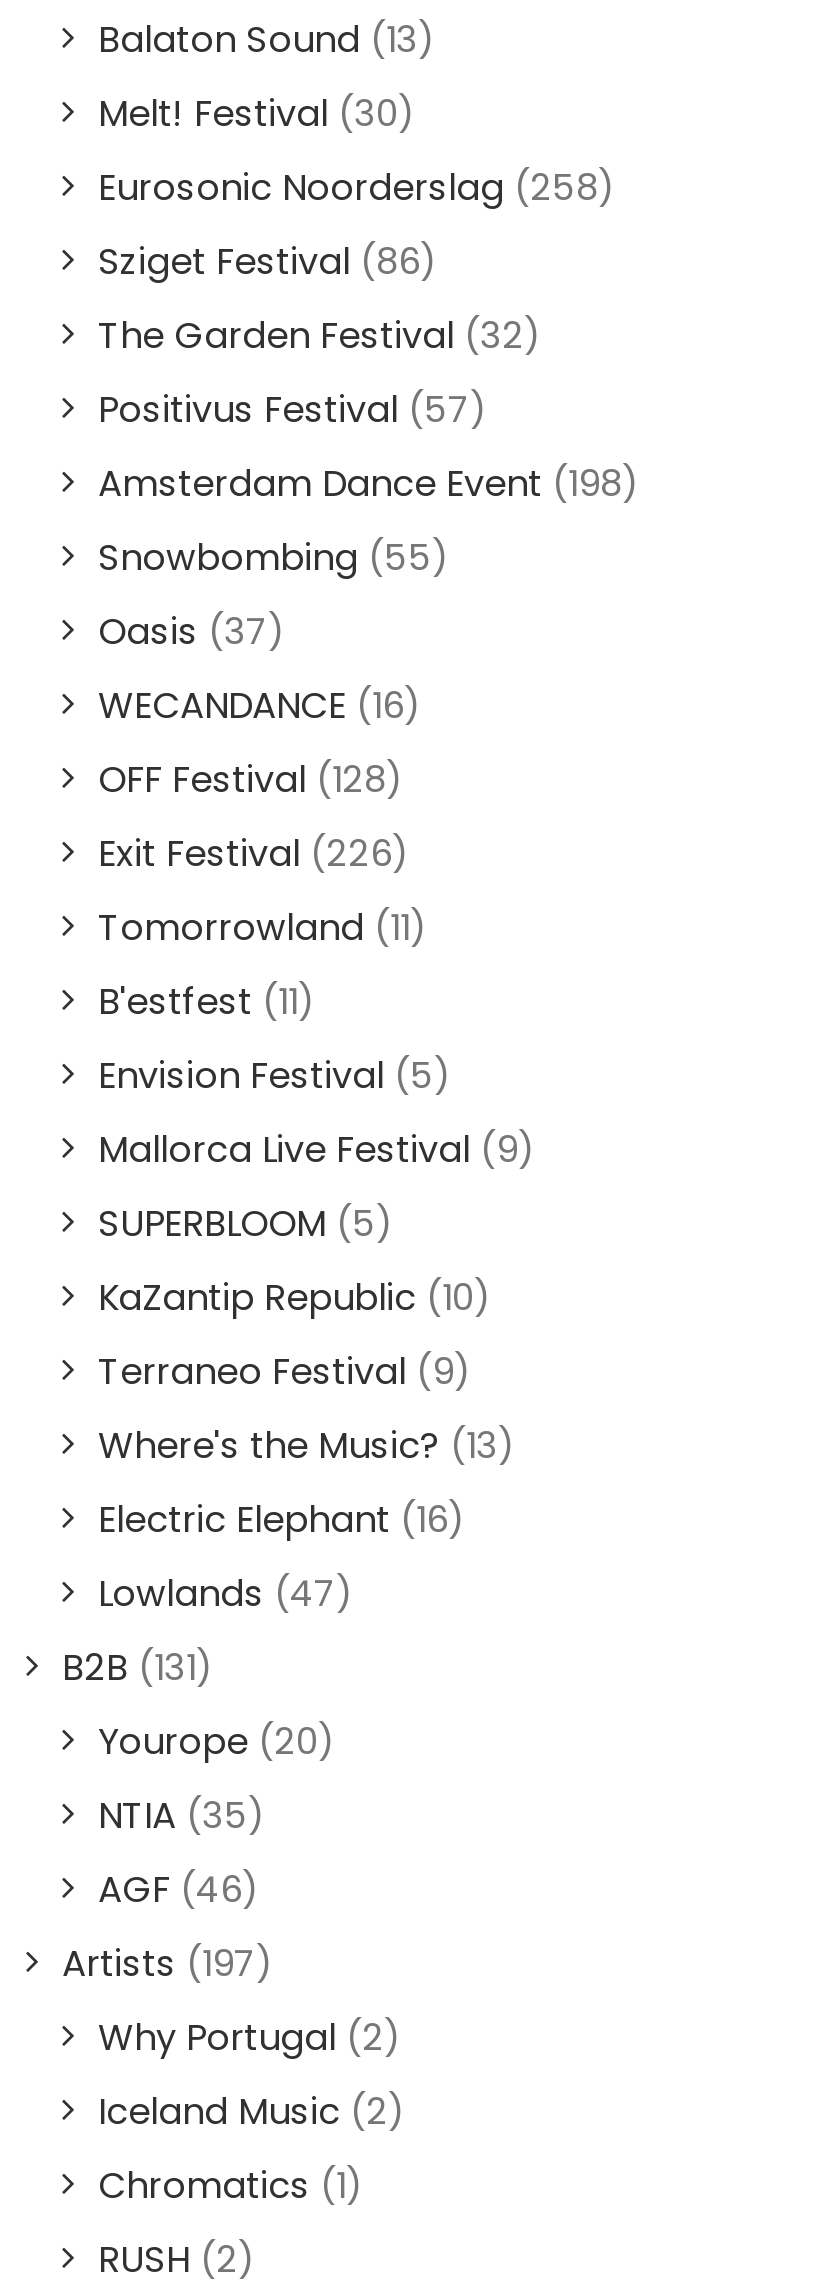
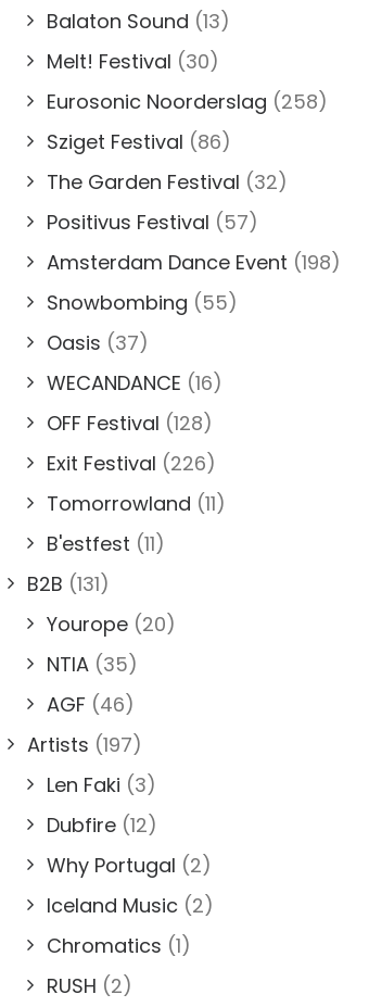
- Envision Festival (5)
- Mallorca Live Festival (9)
- SUPERBLOOM (5)
- KaZantip Republic (10)
- Terraneo Festival (9)
- Where's the Music? (13)
- Electric Elephant (16)
- Lowlands (47)

moved up: B2B (131) | Yourope (20) | NTIA (35) | AGF (46) | Artists (197)

+ Len Faki (3)
+ Dubfire (12)
